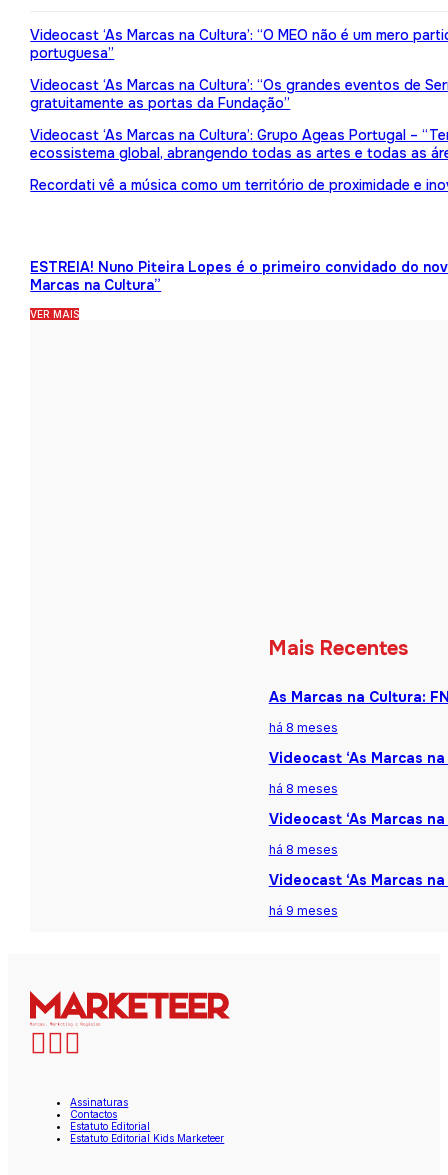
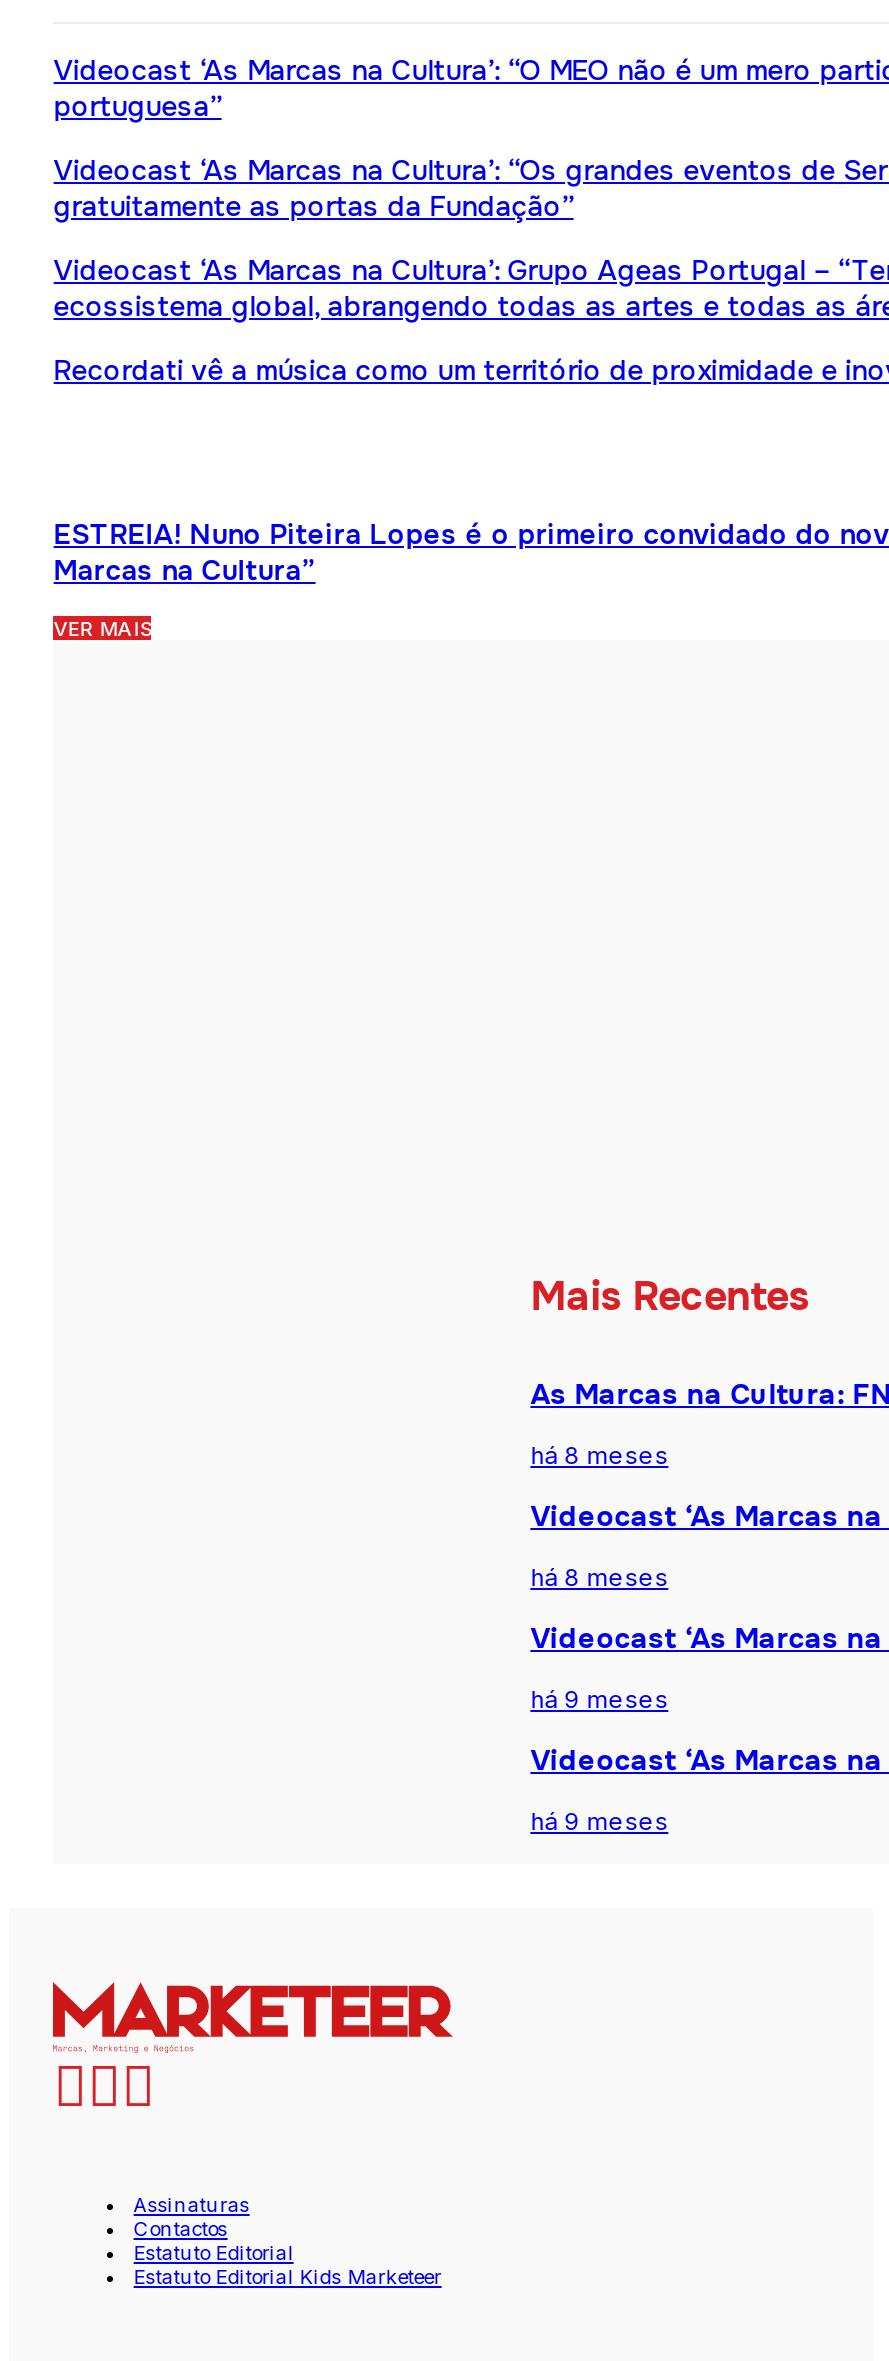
- há 8 meses
+ há 9 meses
